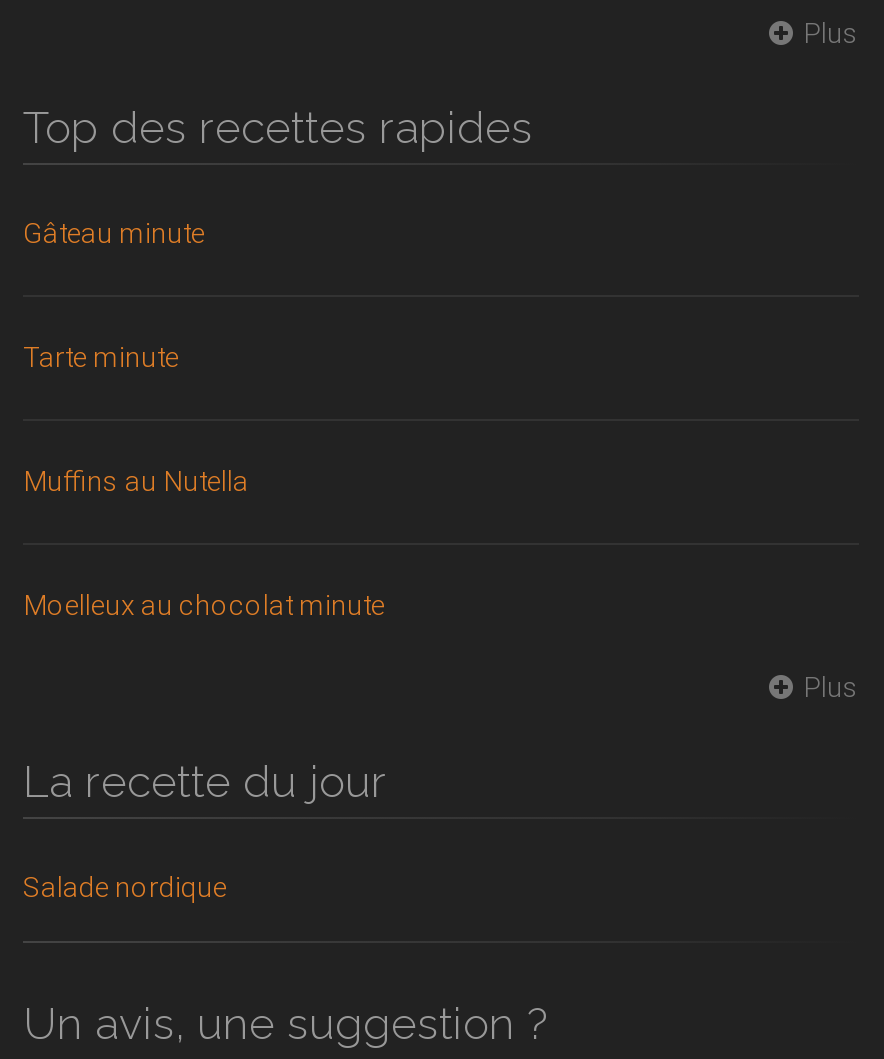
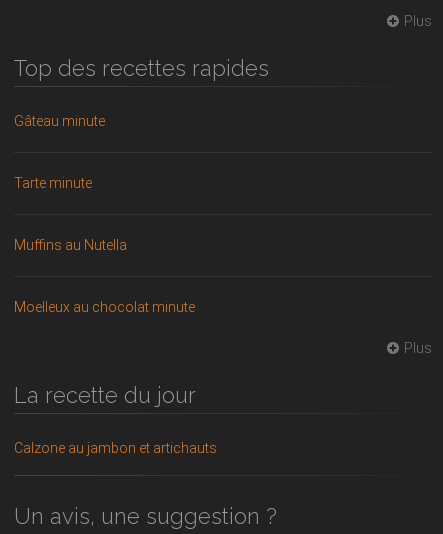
- Salade nordique
+ Calzone au jambon et artichauts
